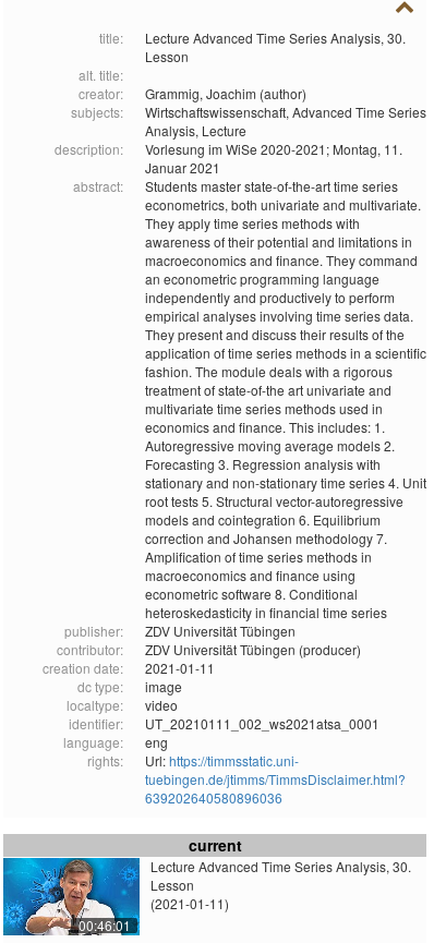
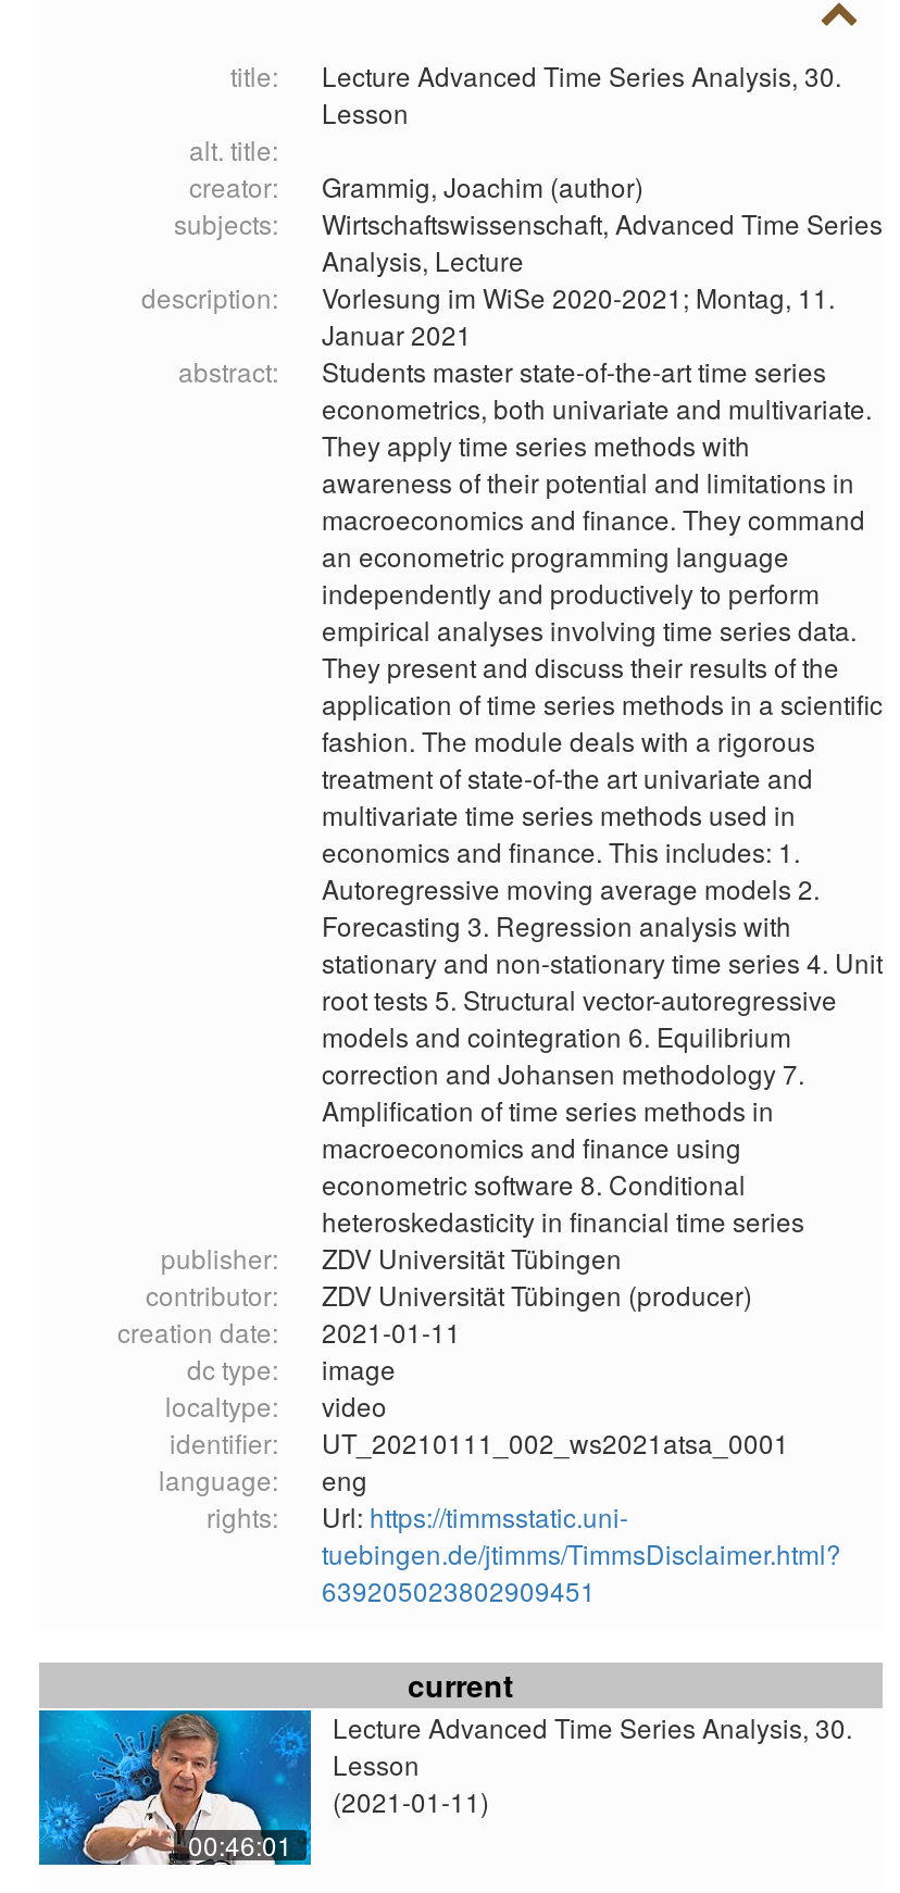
- 639202640580896036
+ 639205023802909451
